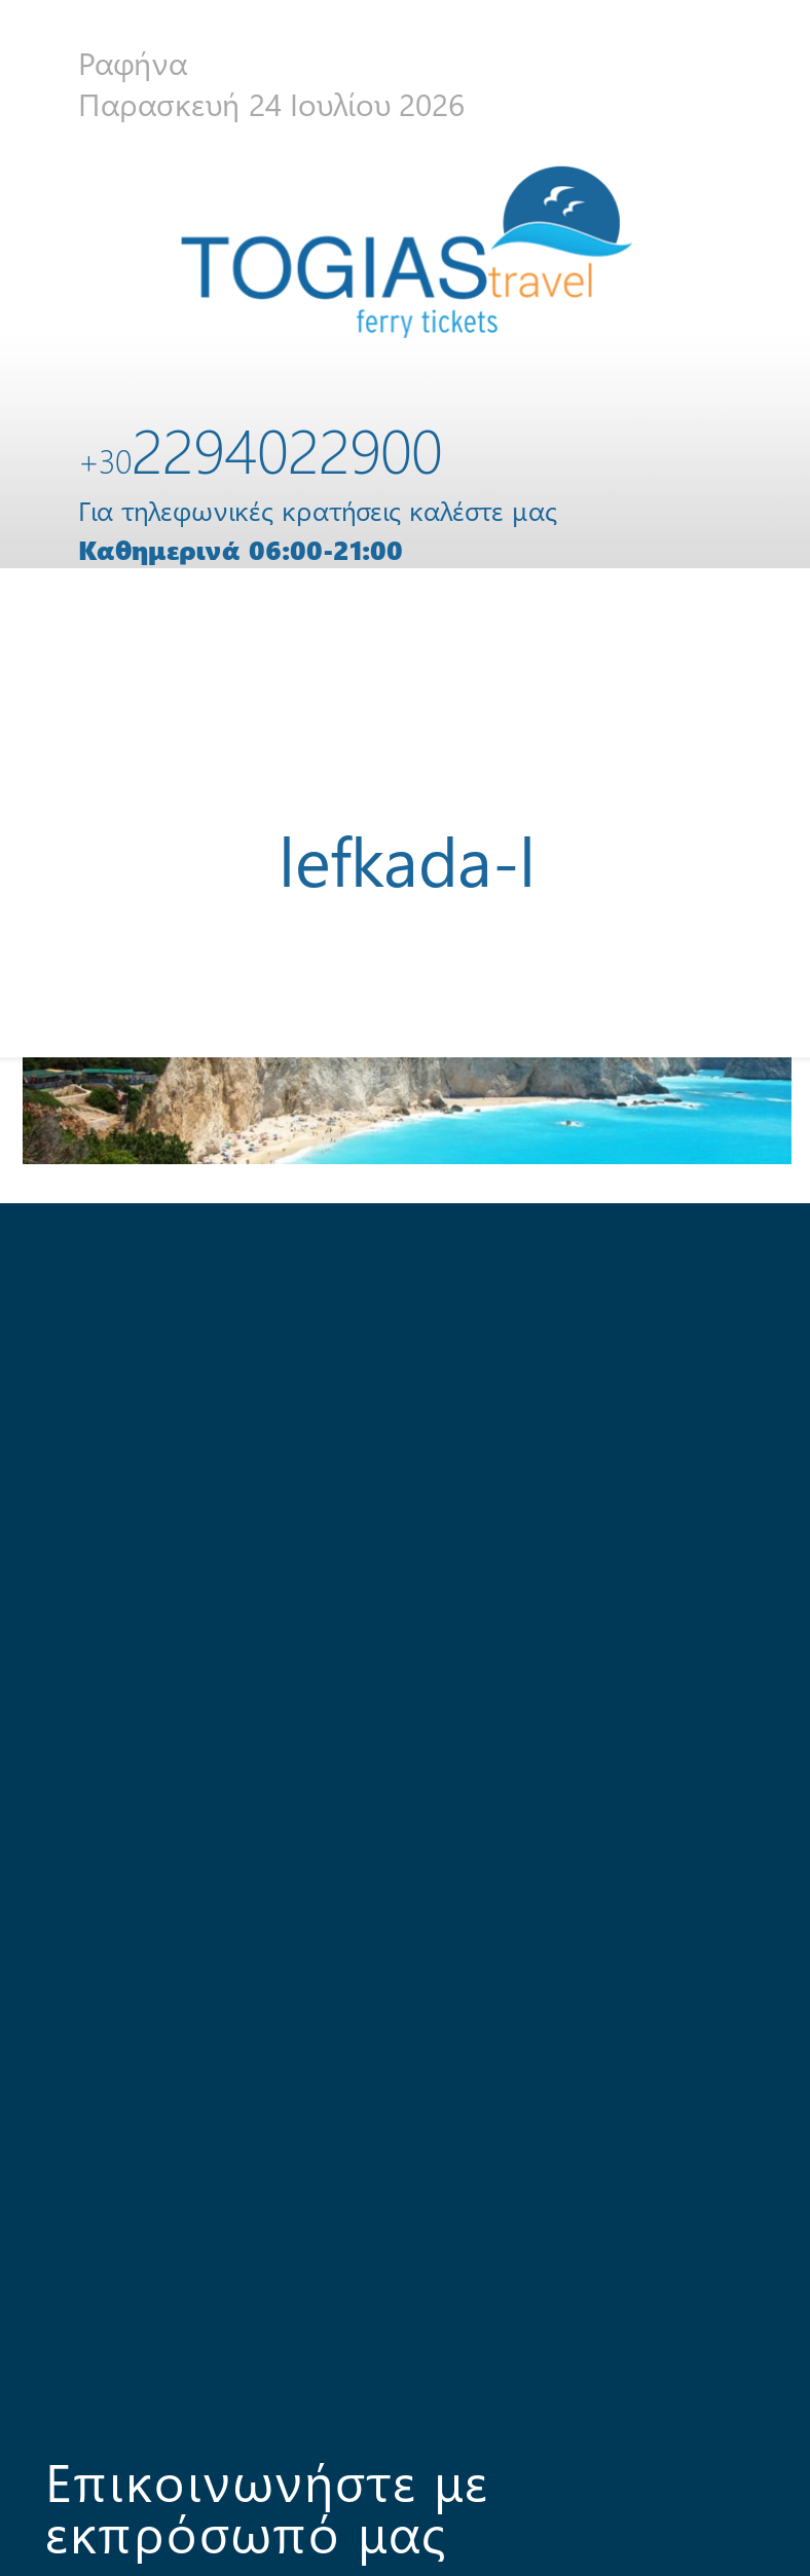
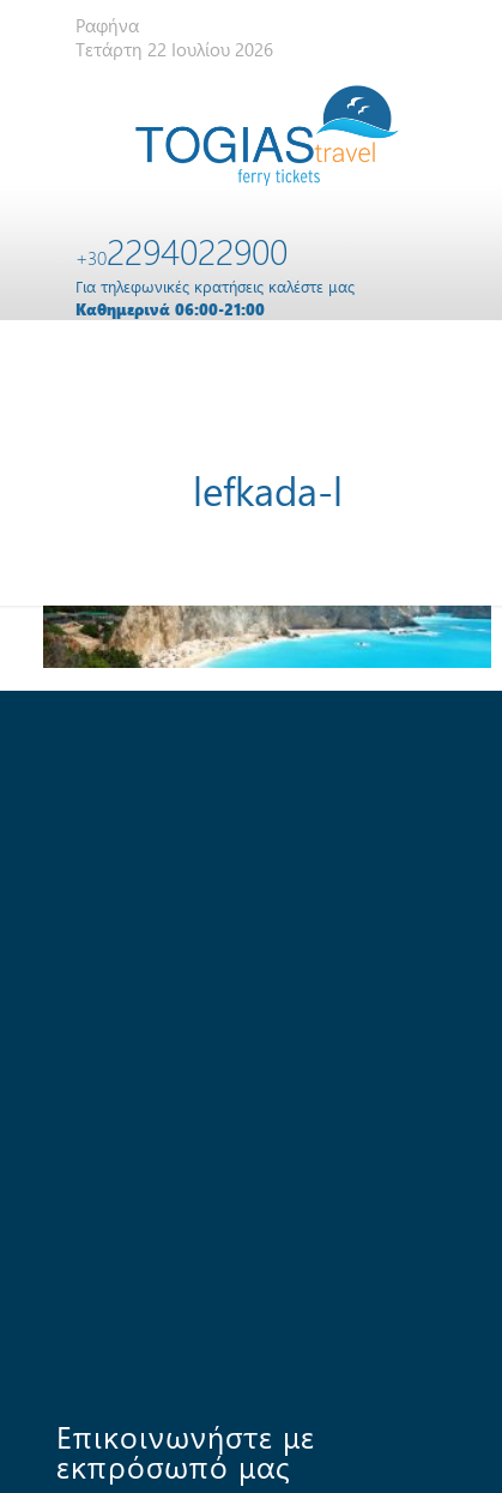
- Παρασκευή 24 Ιουλίου 2026
+ Τετάρτη 22 Ιουλίου 2026
